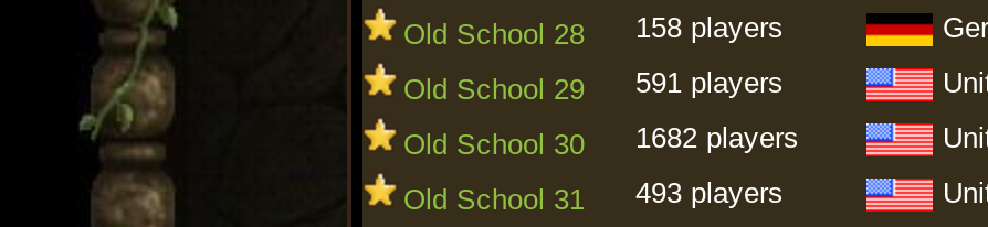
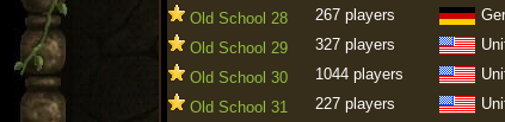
- Old School 28 158 players
+ Old School 28 267 players

- Old School 29 591 players
+ Old School 29 327 players

- Old School 30 1682 players
+ Old School 30 1044 players

- Old School 31 493 players
+ Old School 31 227 players
